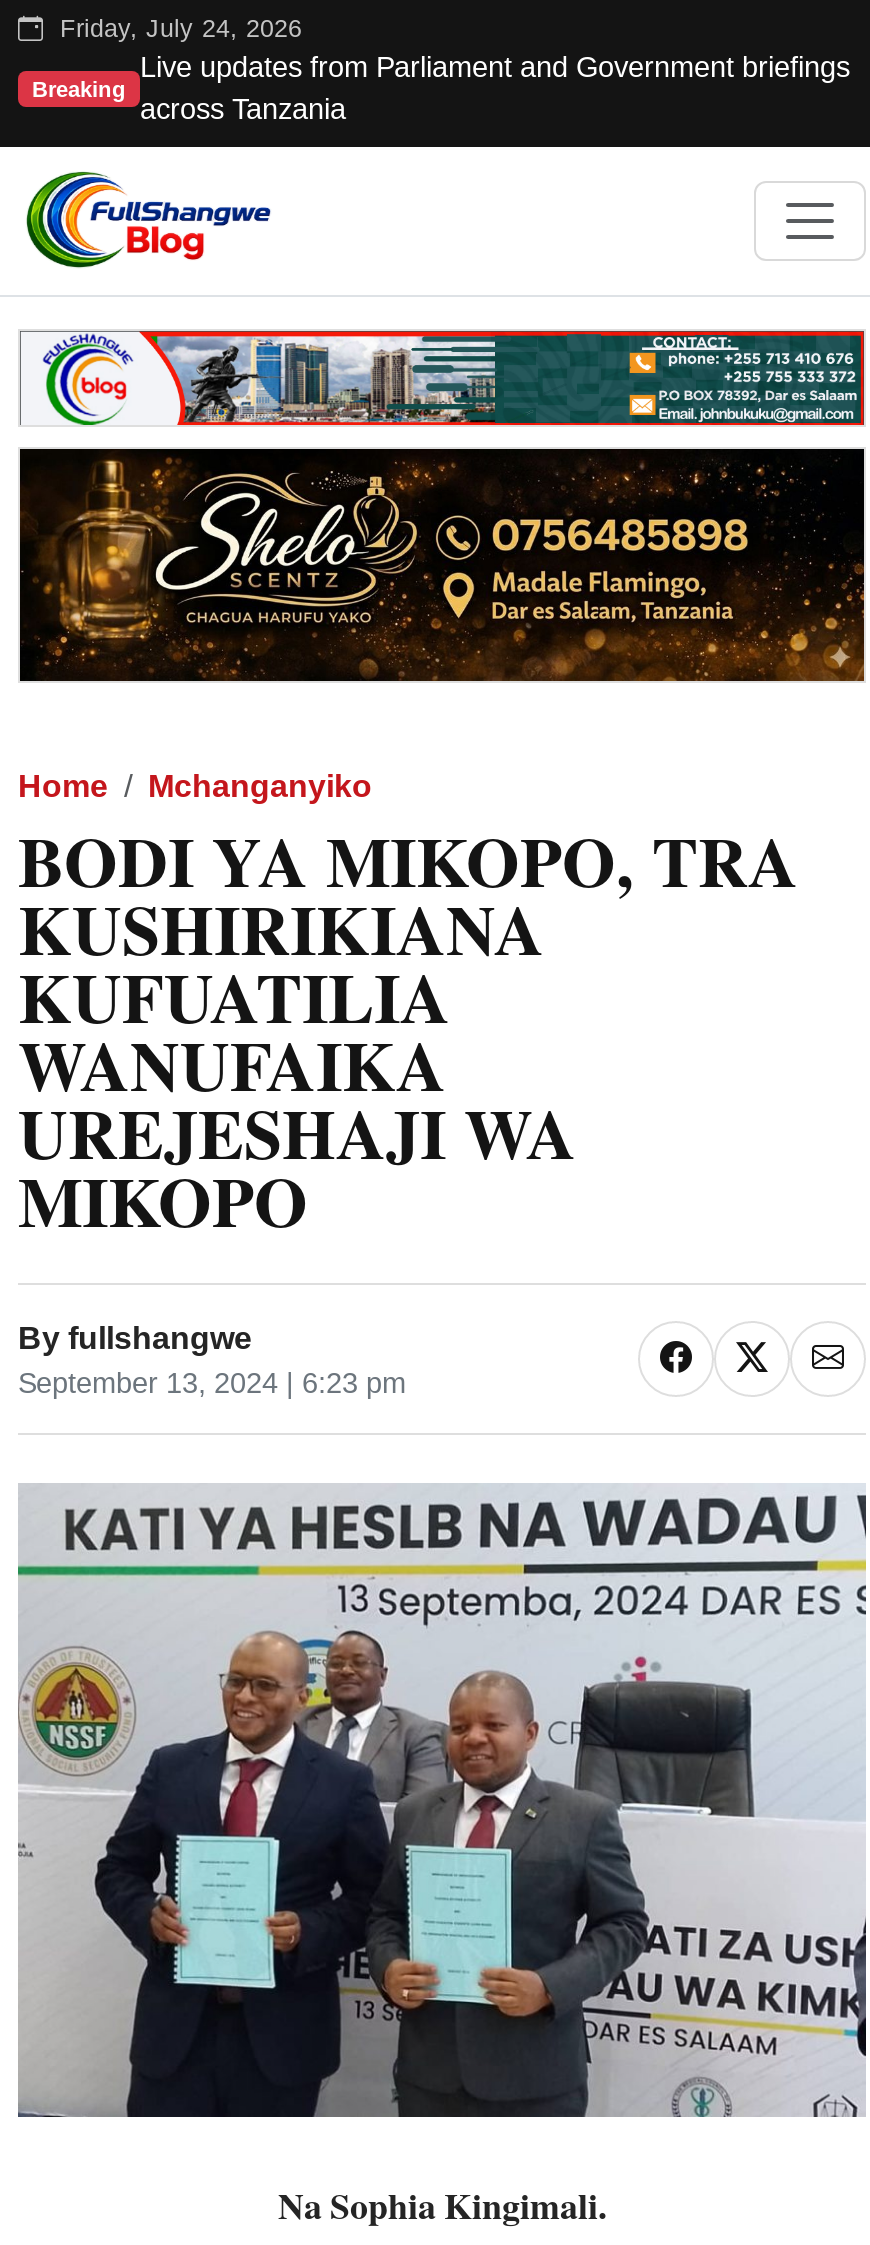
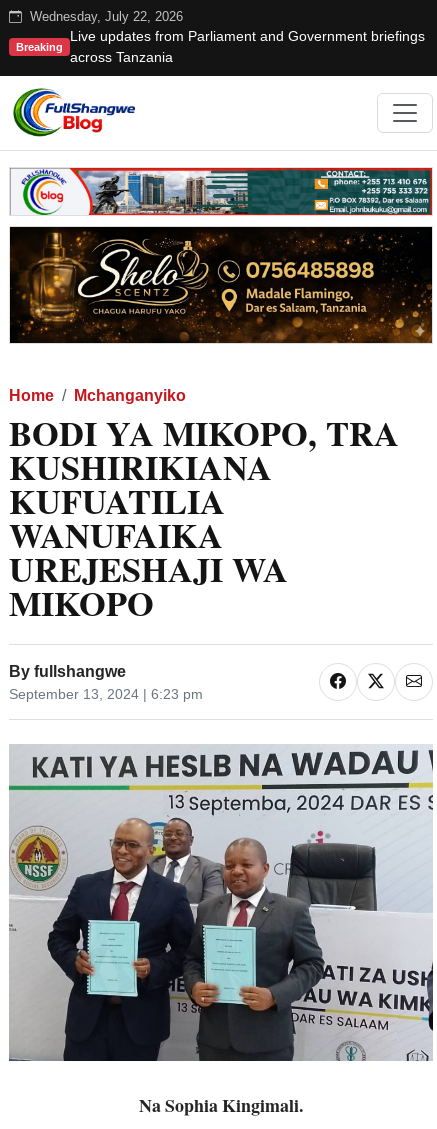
- Friday, July 24, 2026
+ Wednesday, July 22, 2026
